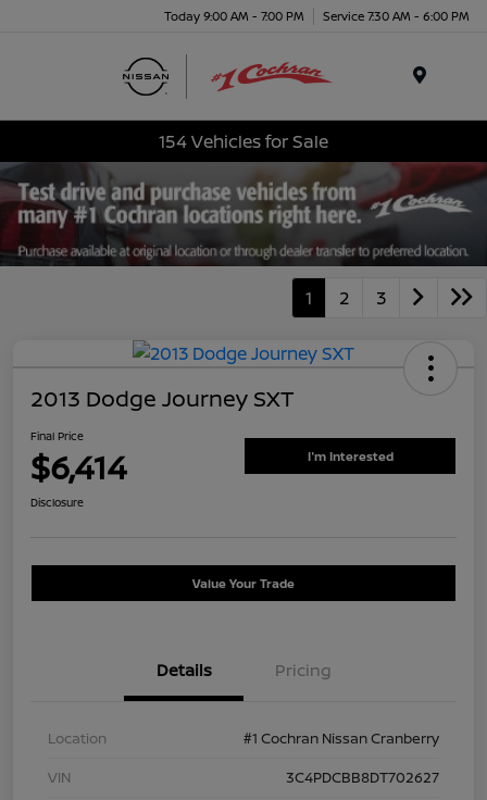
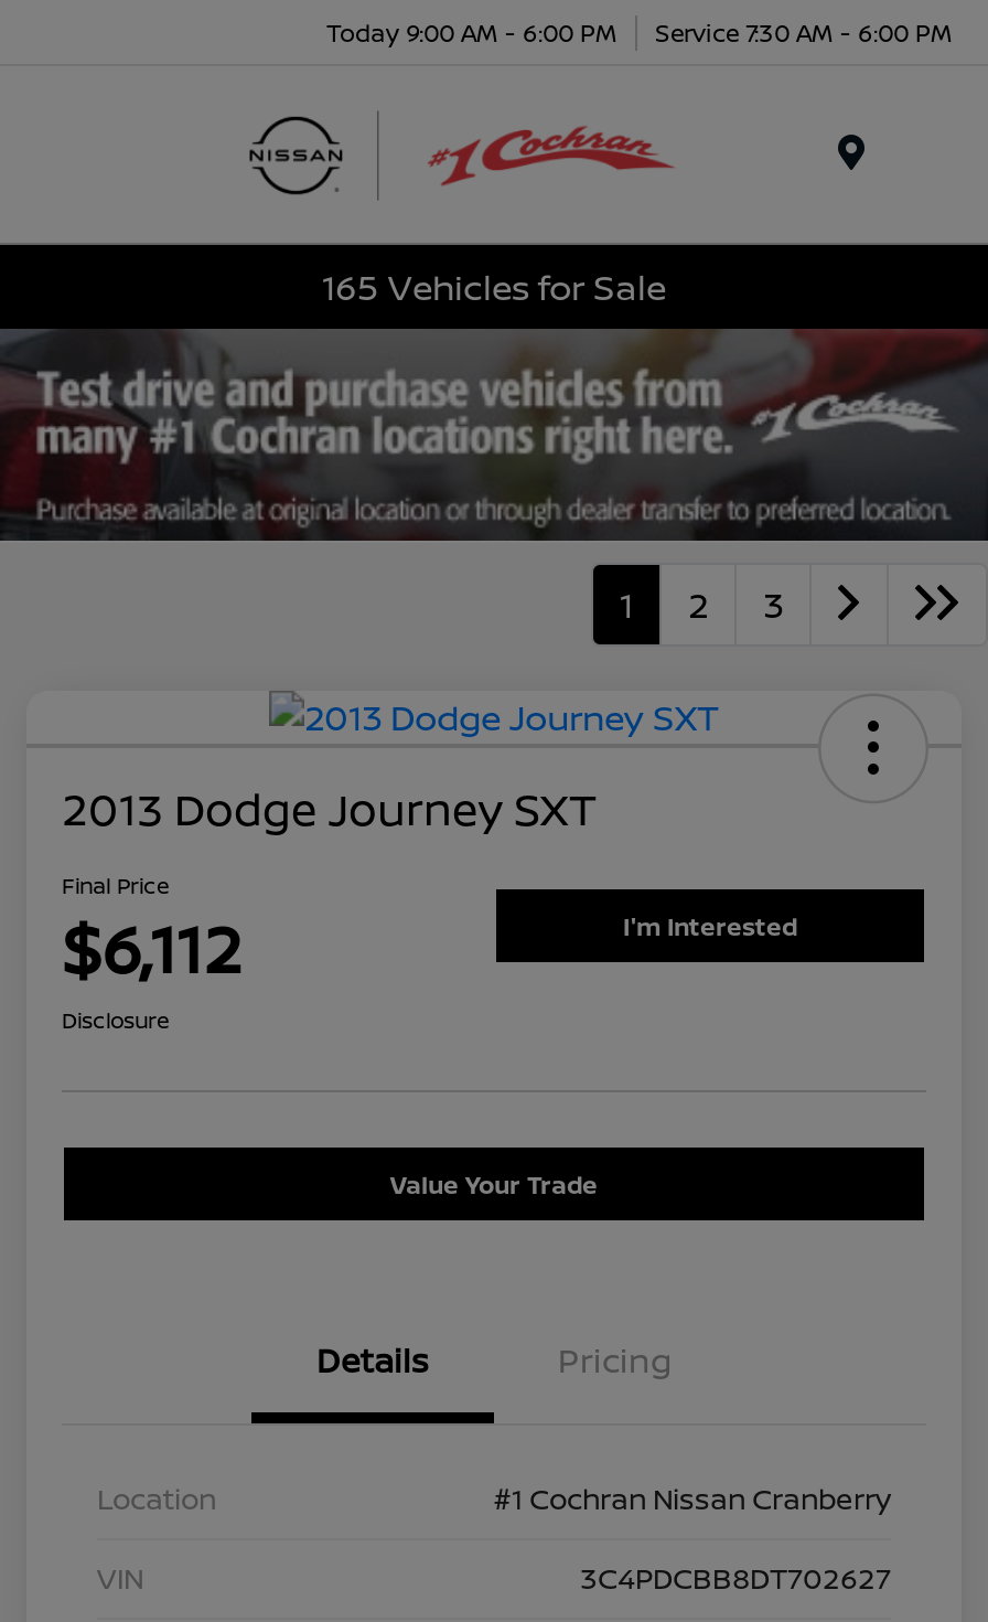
- Today 9:00 AM - 7:00 PM Service 7:30 AM - 6:00 PM
+ Today 9:00 AM - 6:00 PM Service 7:30 AM - 6:00 PM

- 154 Vehicles for Sale
+ 165 Vehicles for Sale

- $6,414
+ $6,112
